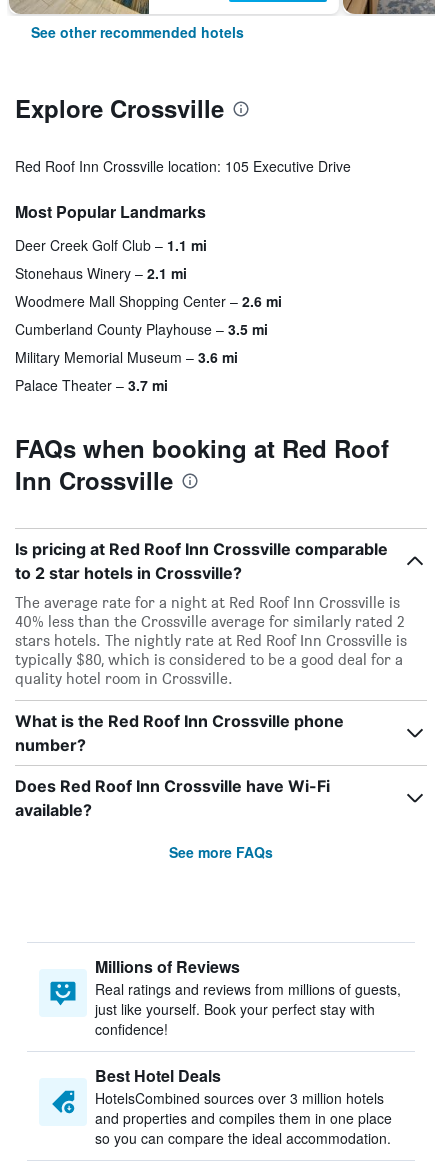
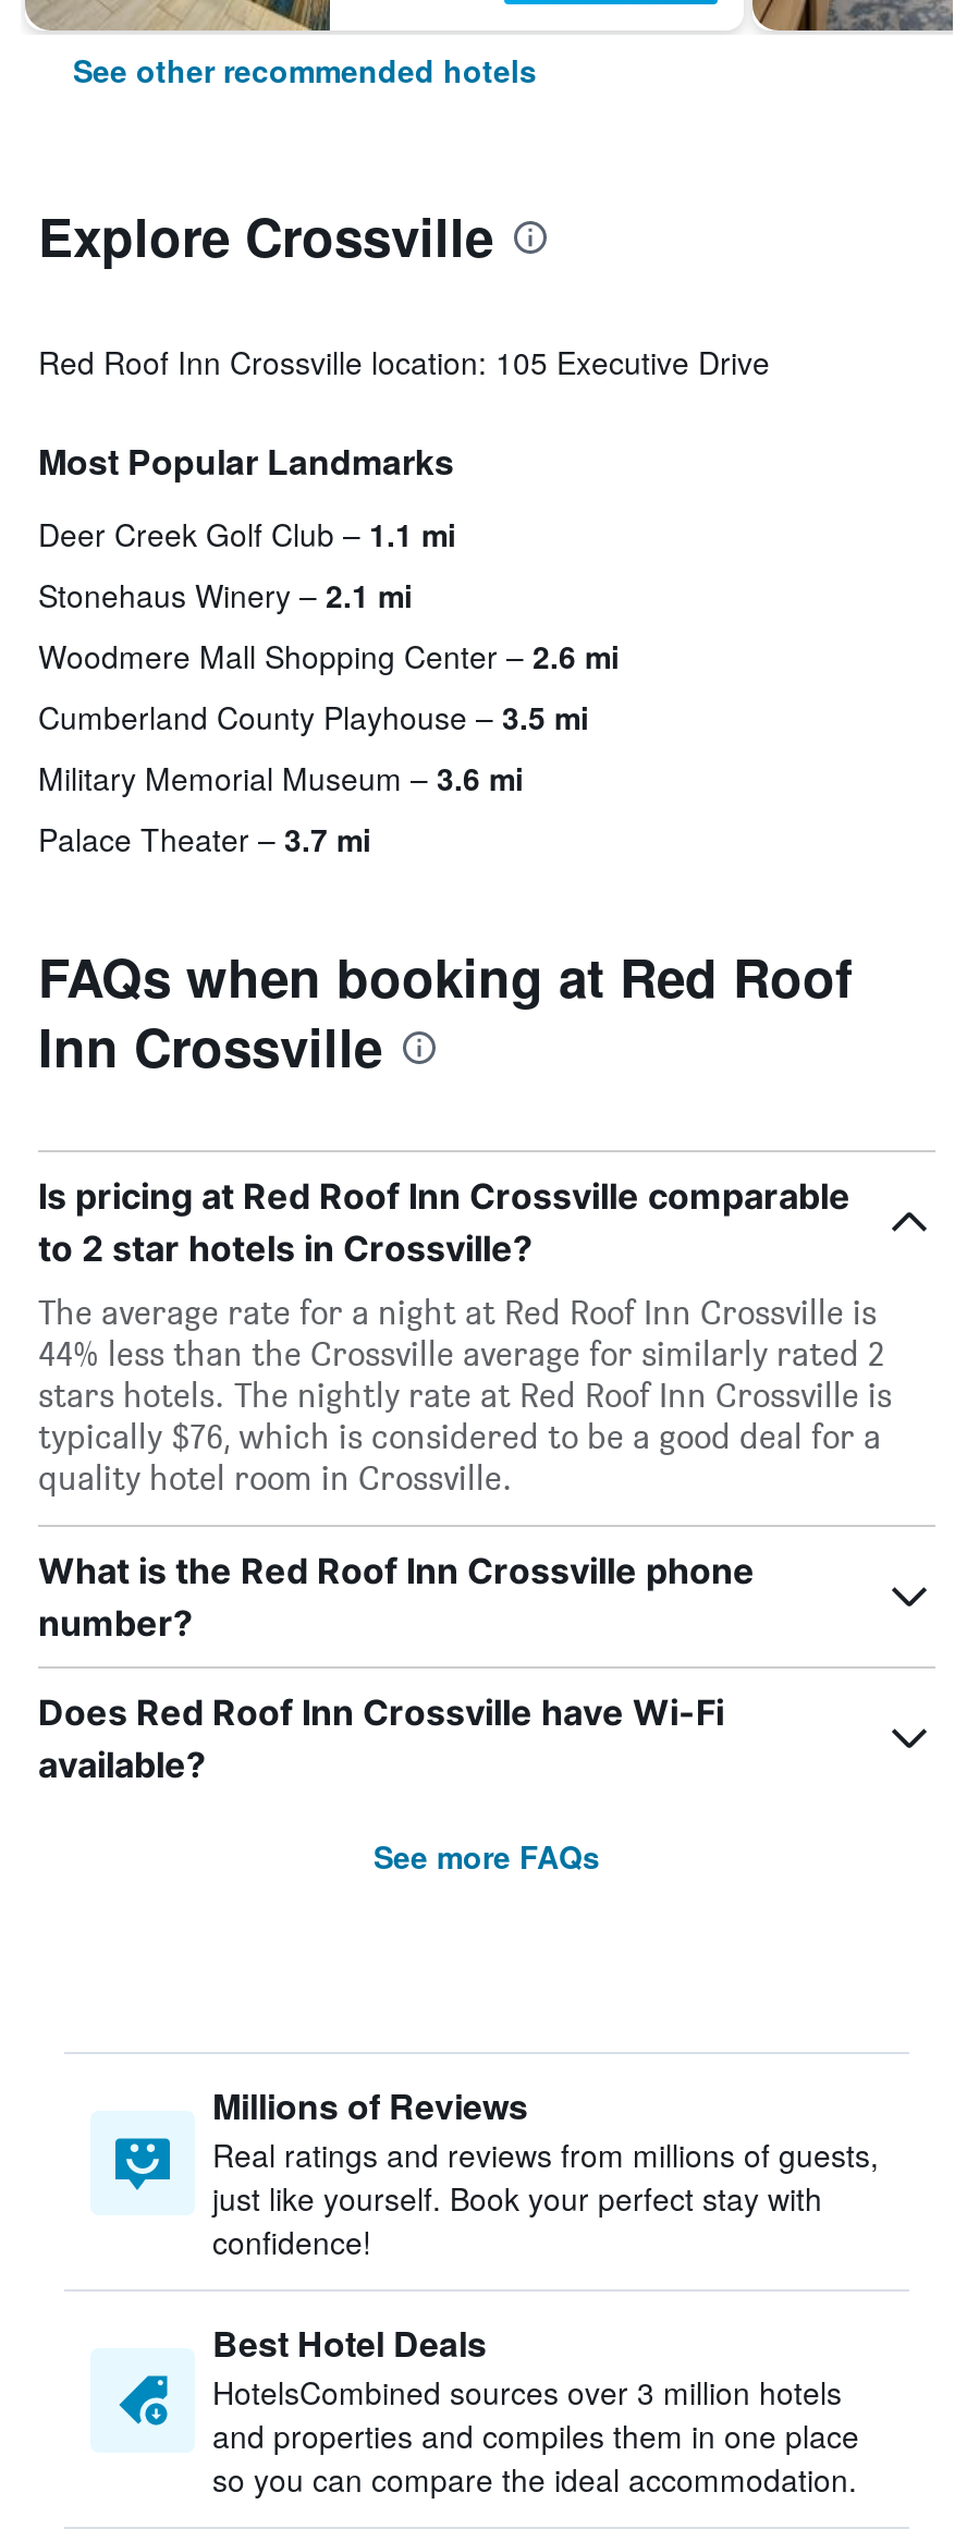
- 40% less than the Crossville average for similarly rated 2
+ 44% less than the Crossville average for similarly rated 2

- typically $80, which is considered to be a good deal for a
+ typically $76, which is considered to be a good deal for a
